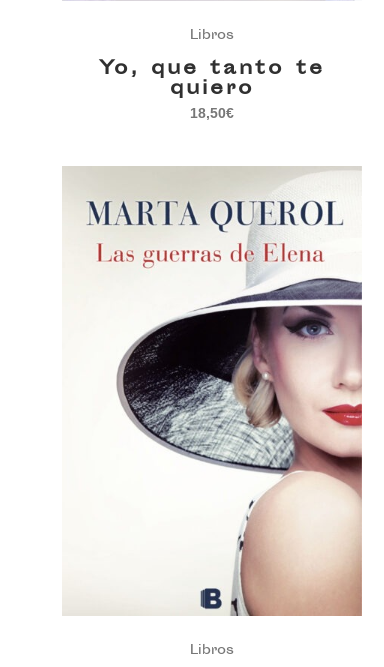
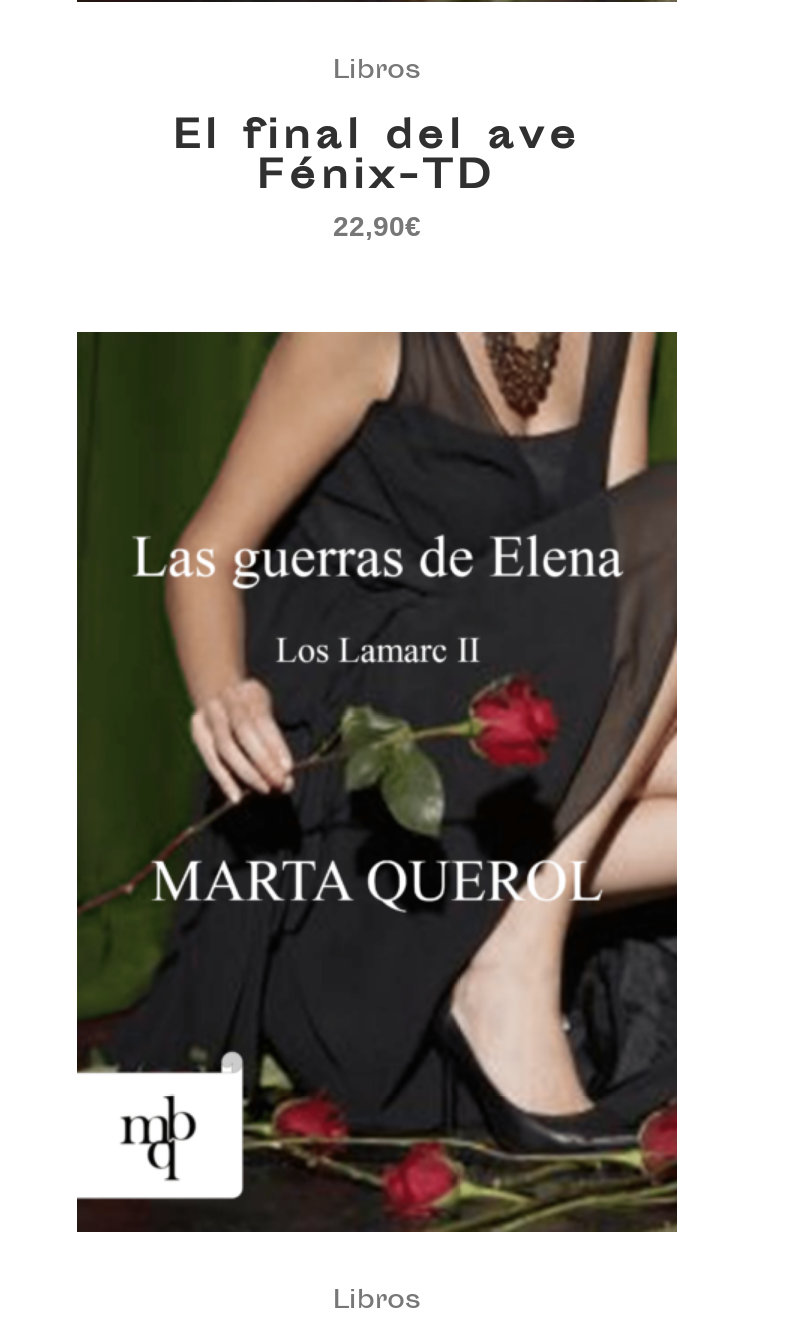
- Yo, que tanto te
- quiero
- 18,50€
+ El final del ave
+ Fénix-TD
+ 22,90€

- [image]
+ [image]
